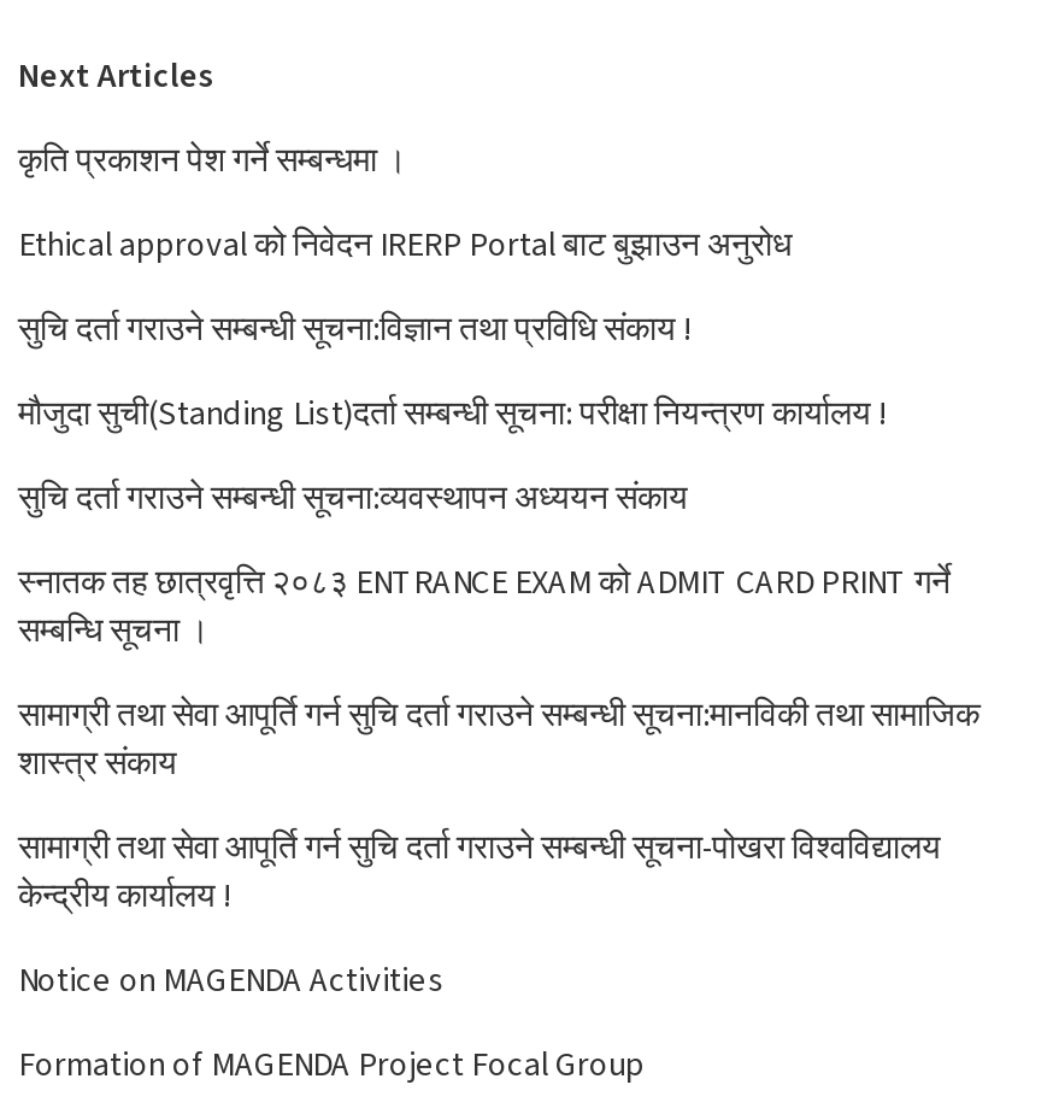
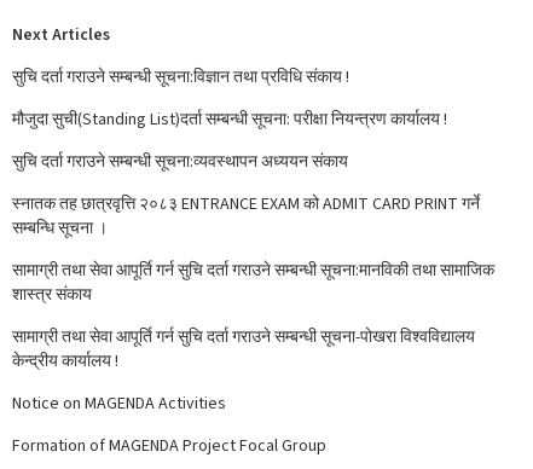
- कृति प्रकाशन पेश गर्ने सम्बन्धमा ।
- Ethical approval को निवेदन IRERP Portal बाट बुझाउन अनुरोध
